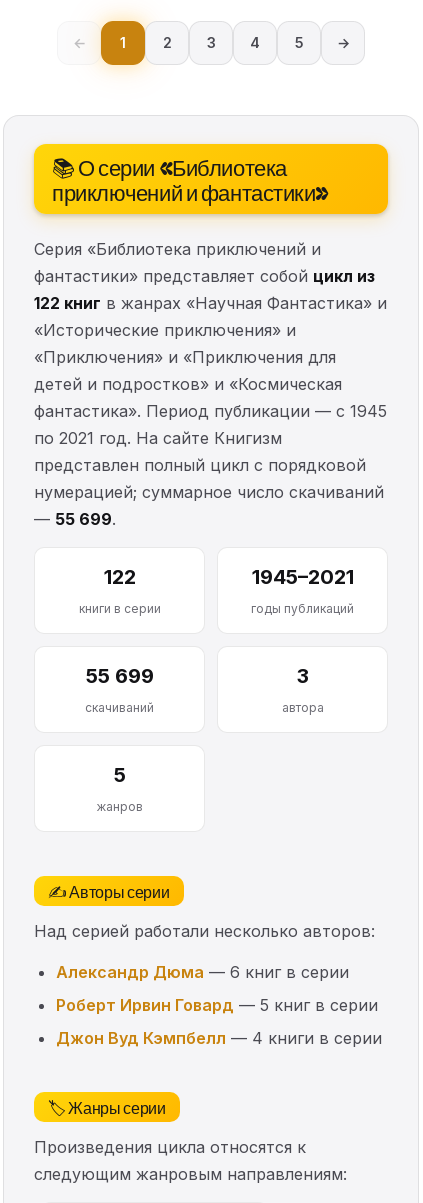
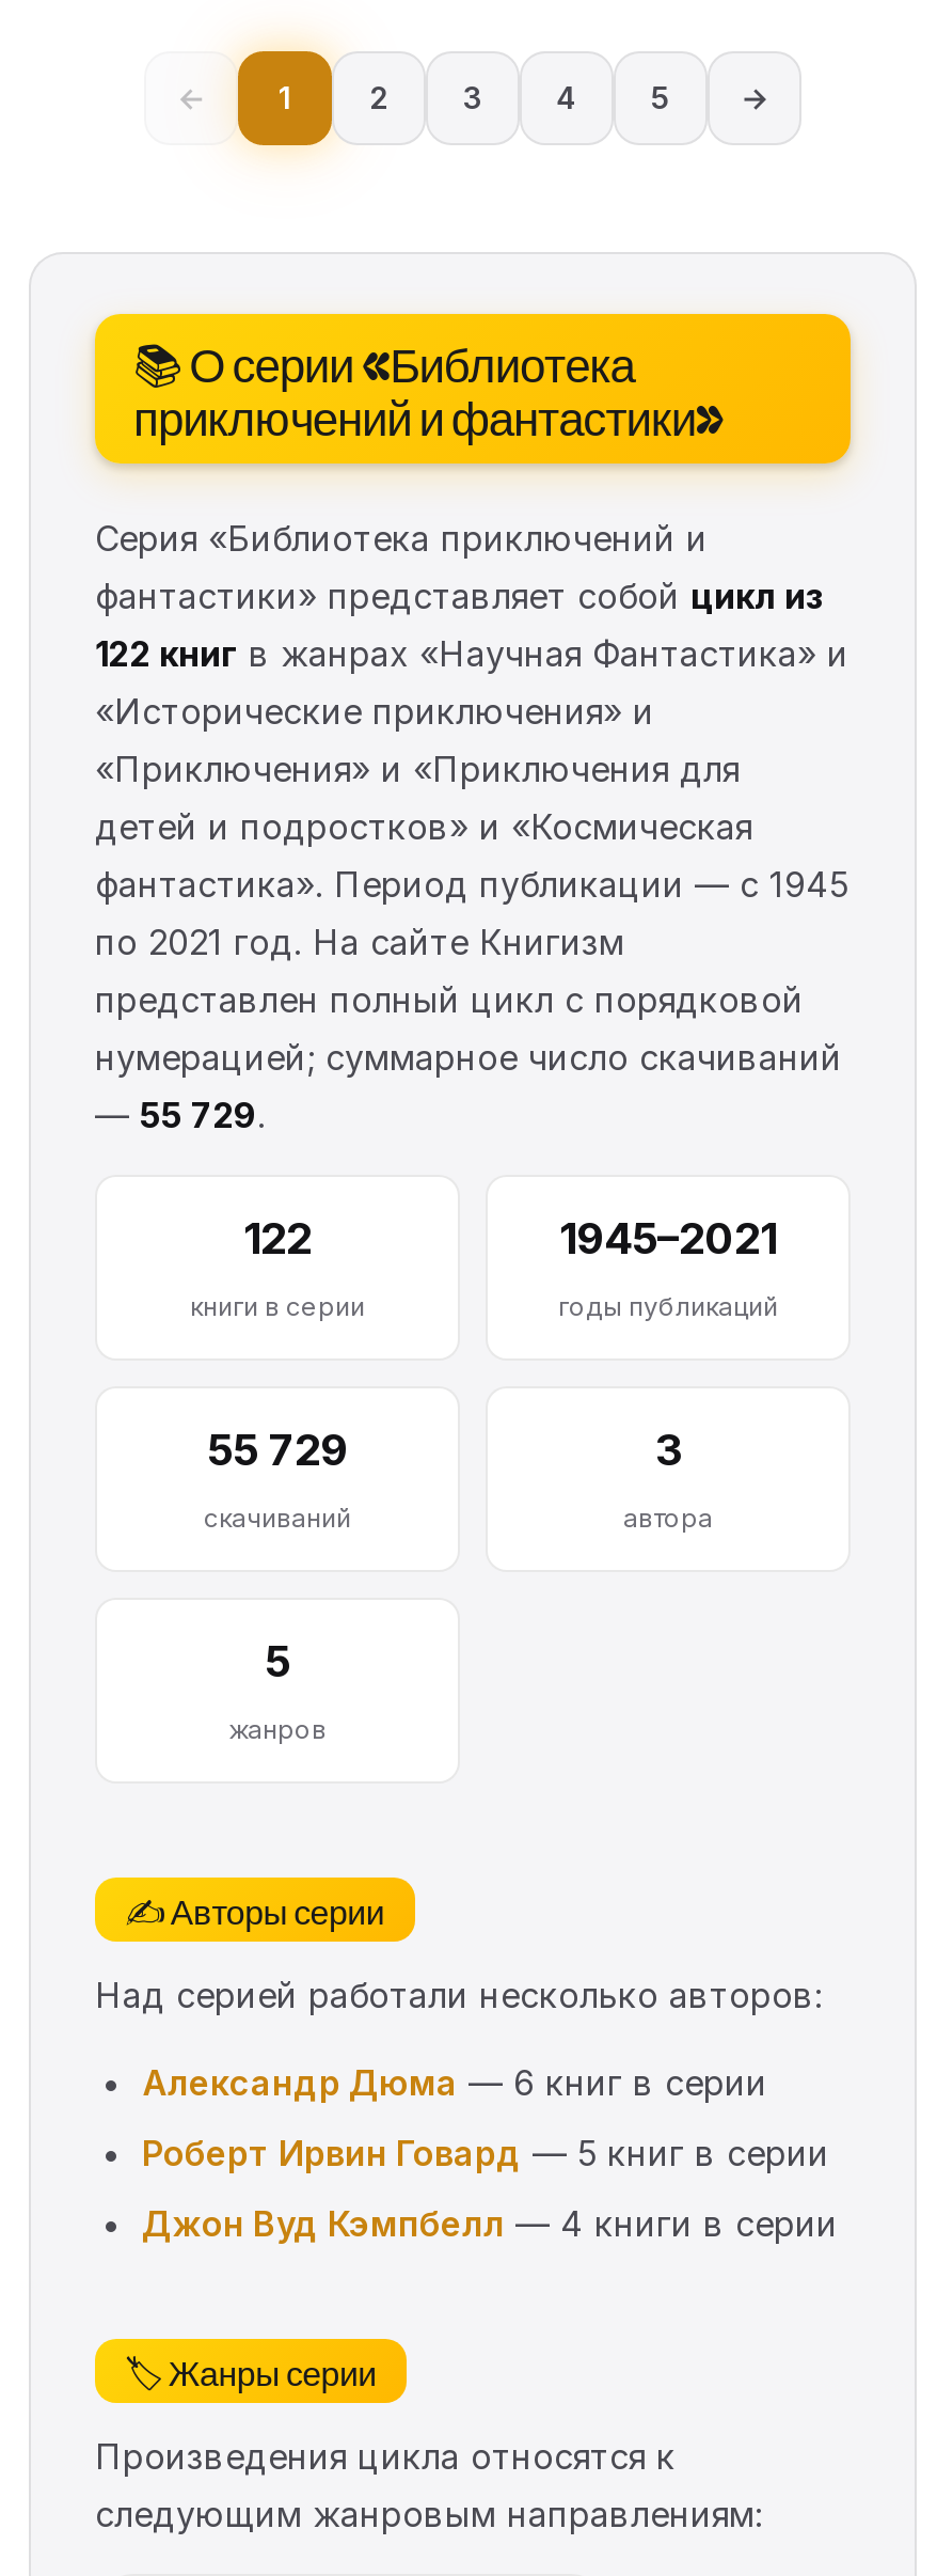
- — 55 699.
+ — 55 729.

- 55 699
+ 55 729
